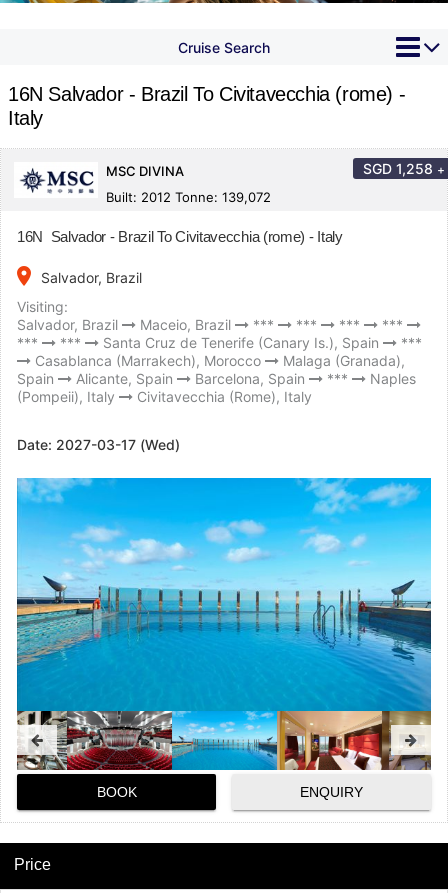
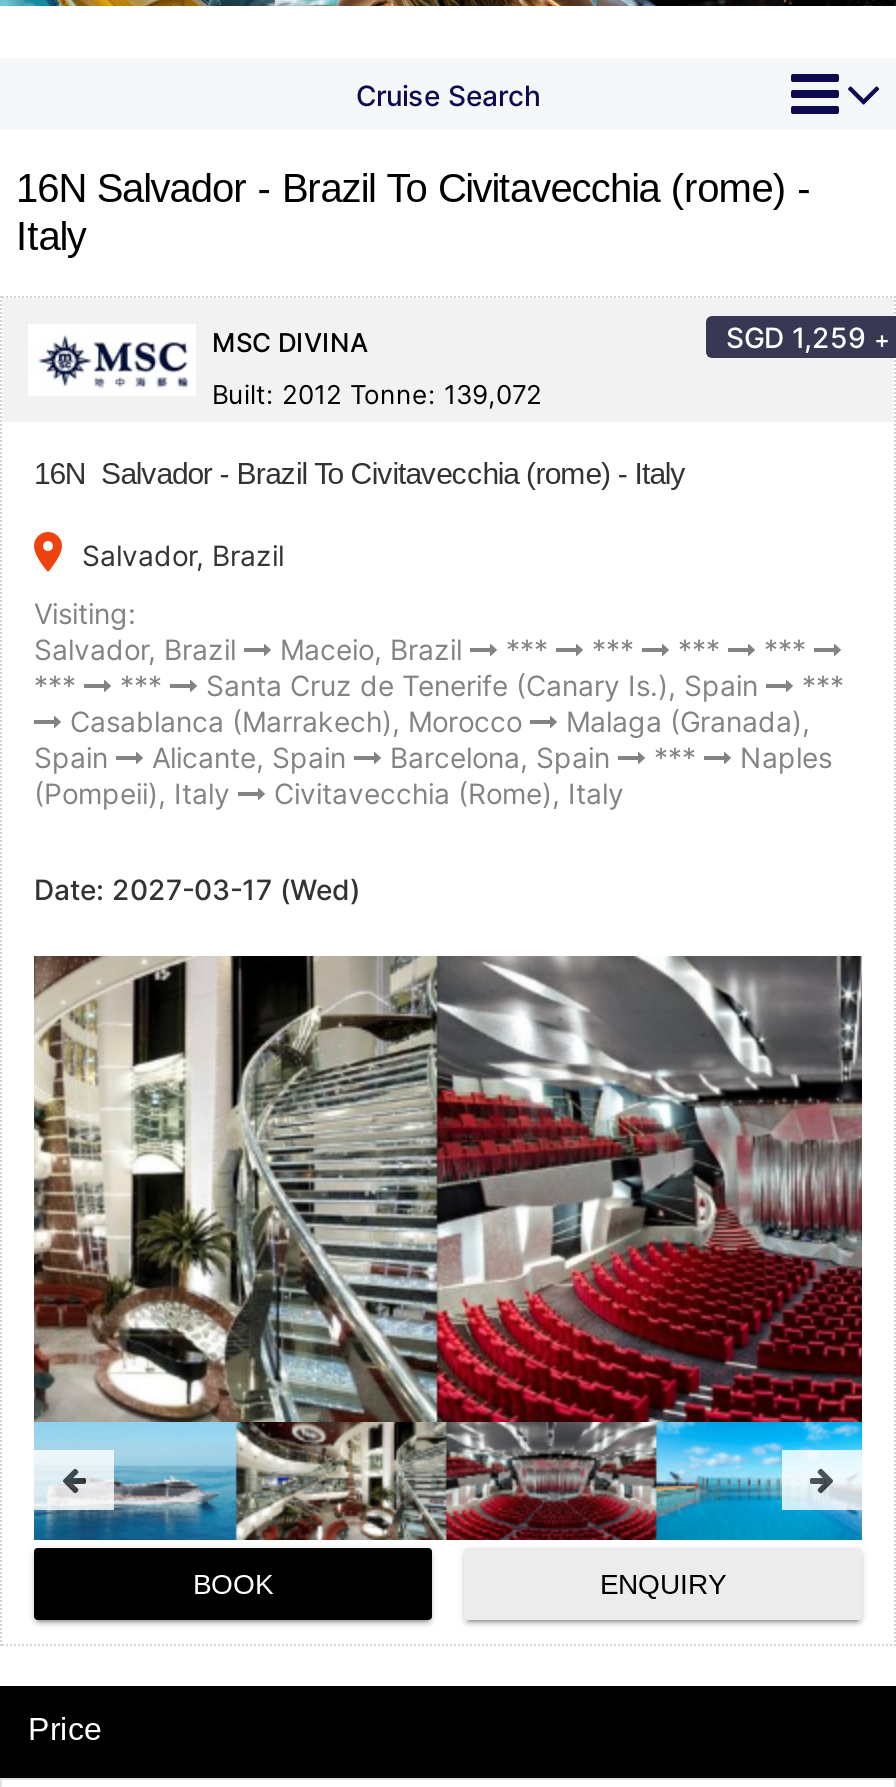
- SGD 1,258 +
+ SGD 1,259 +

- [image]
+ [image]
